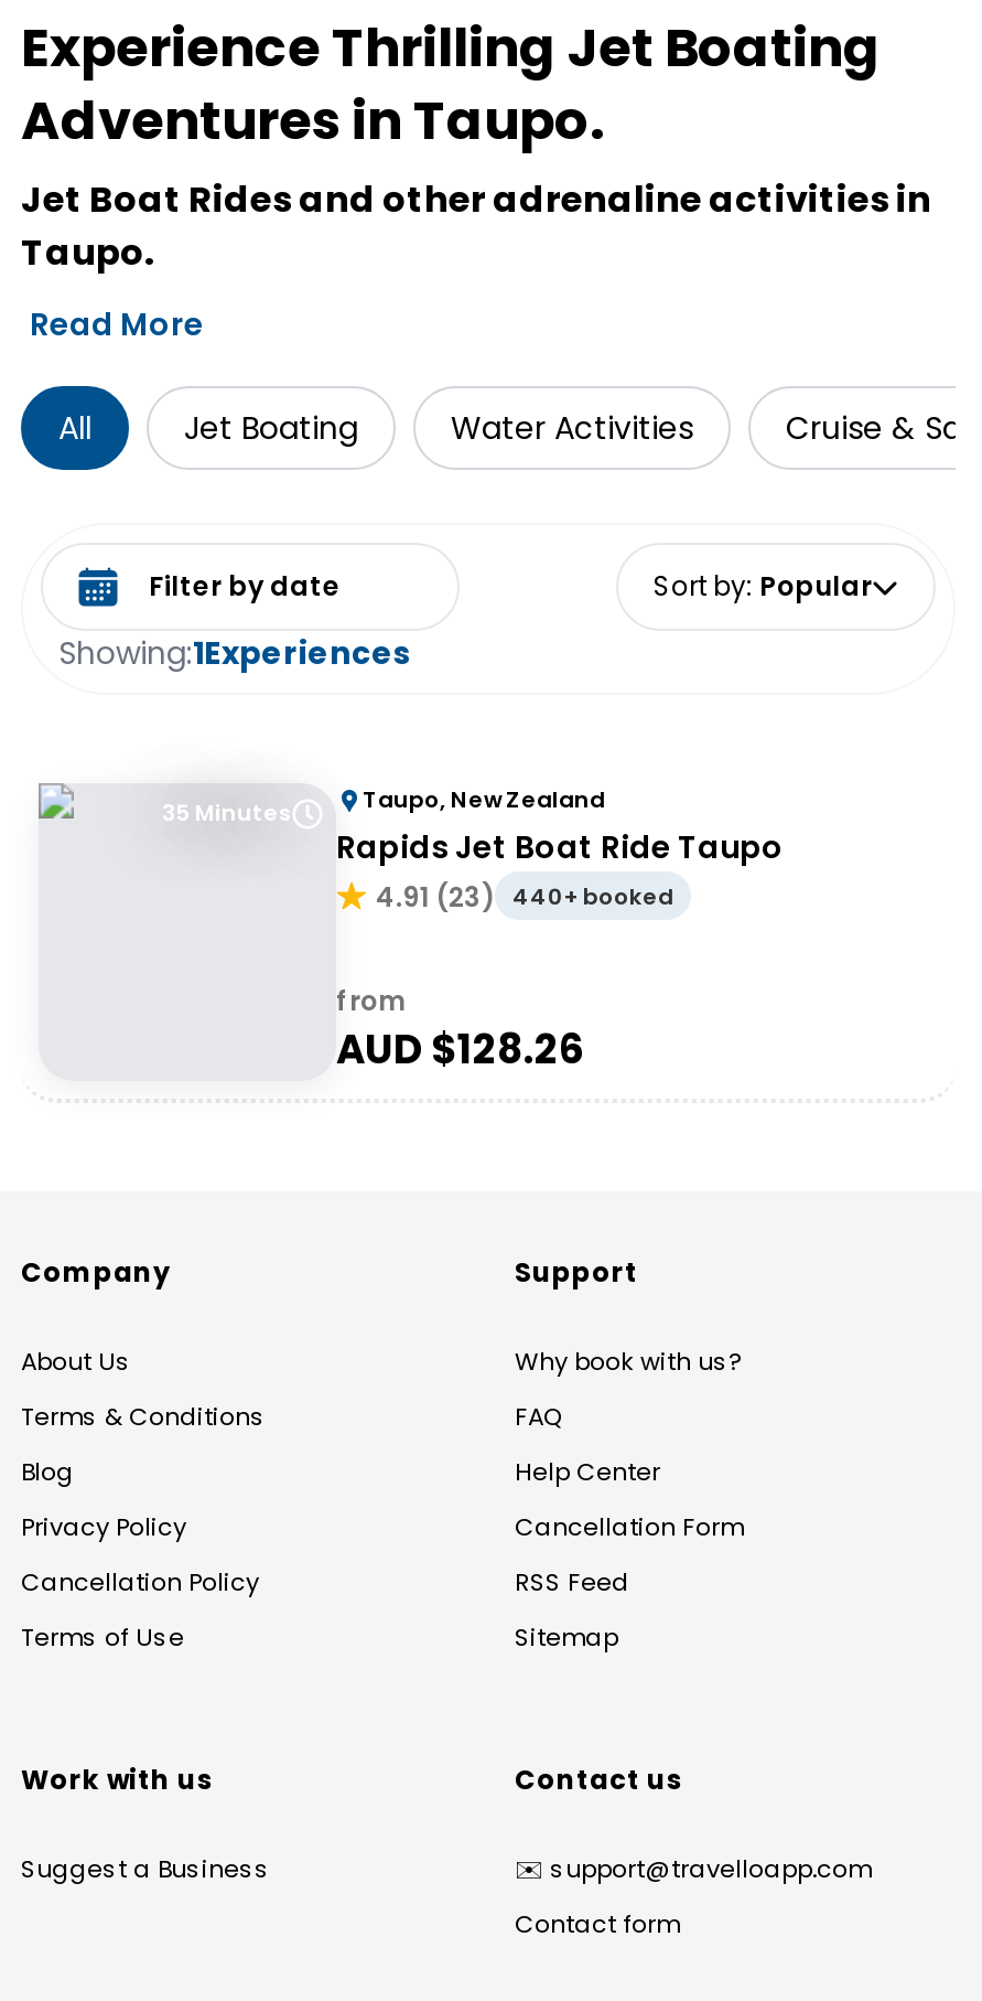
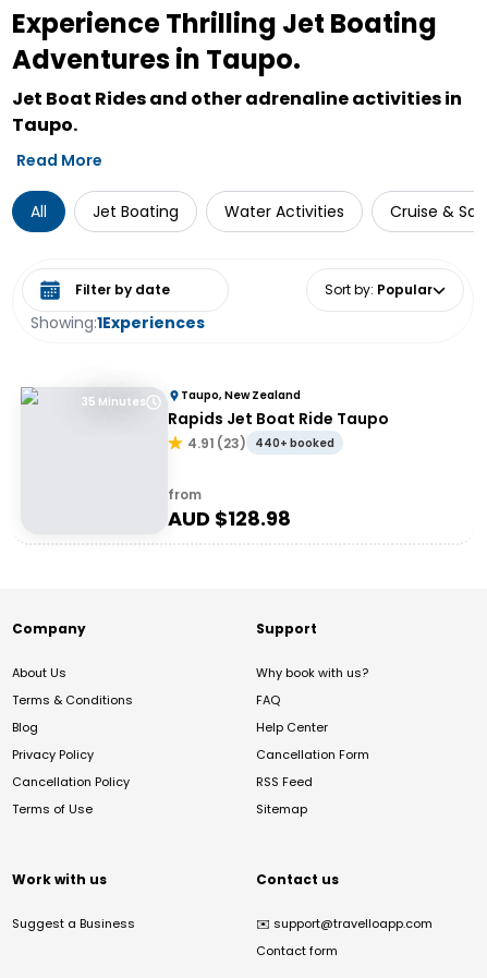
- AUD $128.26
+ AUD $128.98
